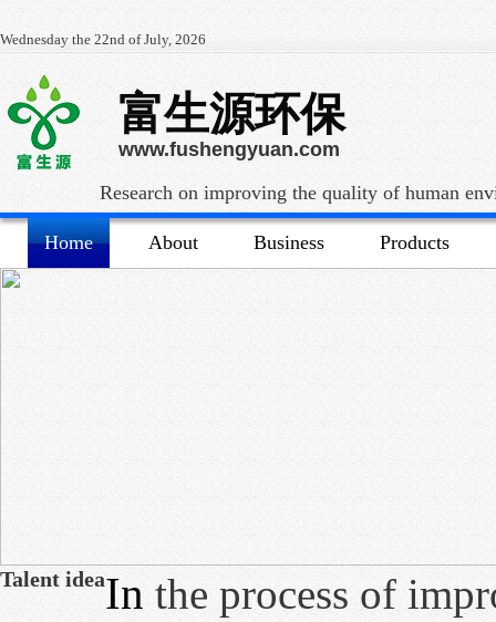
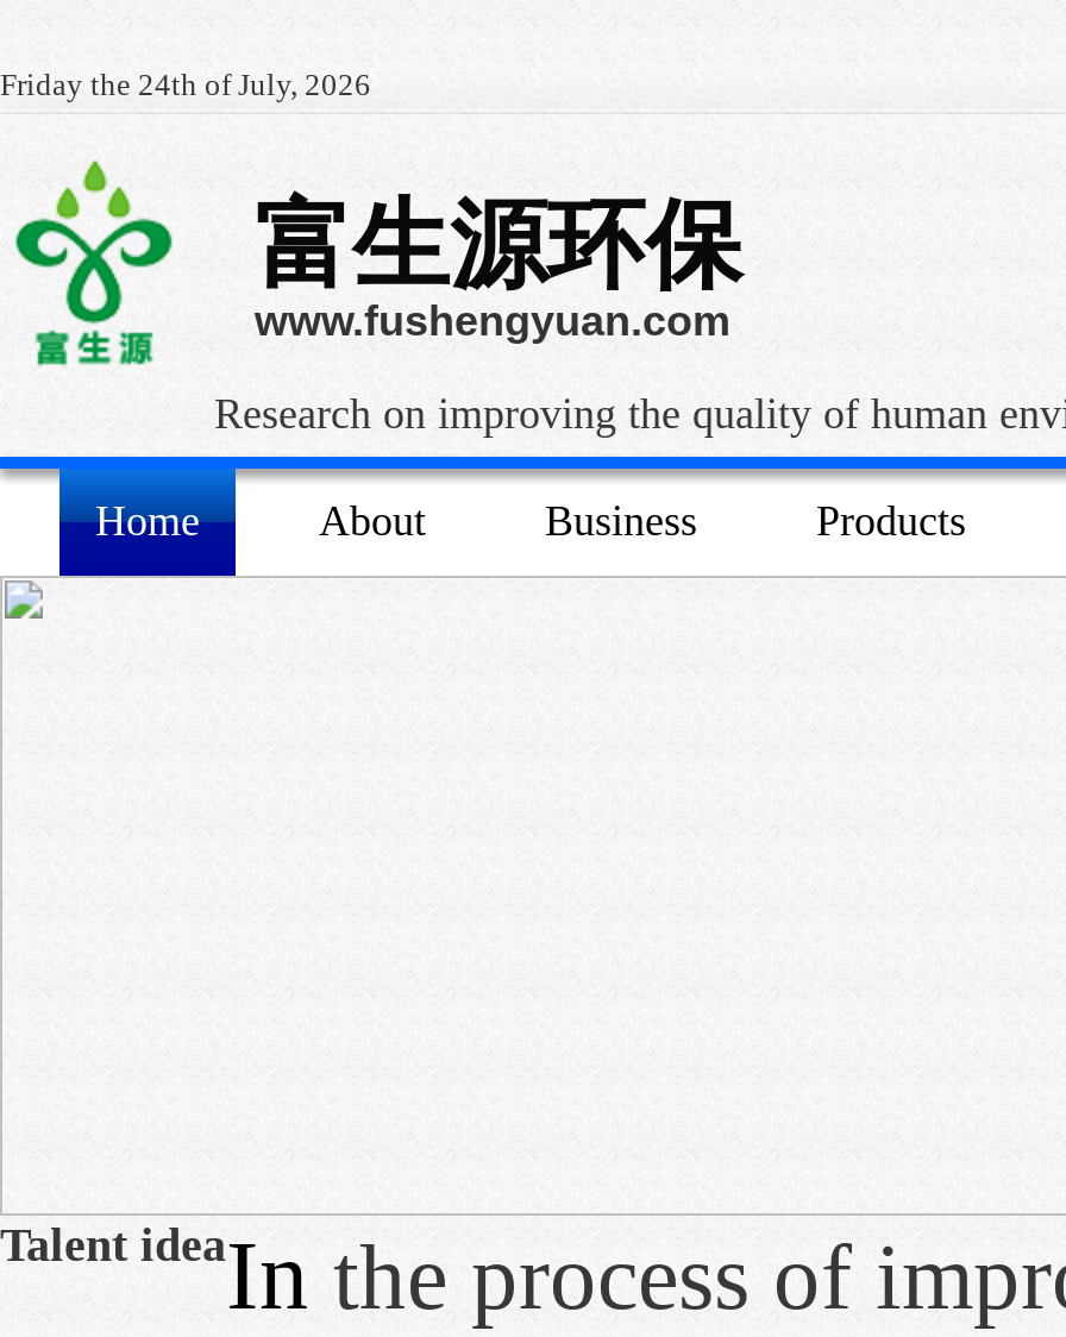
- Wednesday the 22nd of July, 2026
+ Friday the 24th of July, 2026
